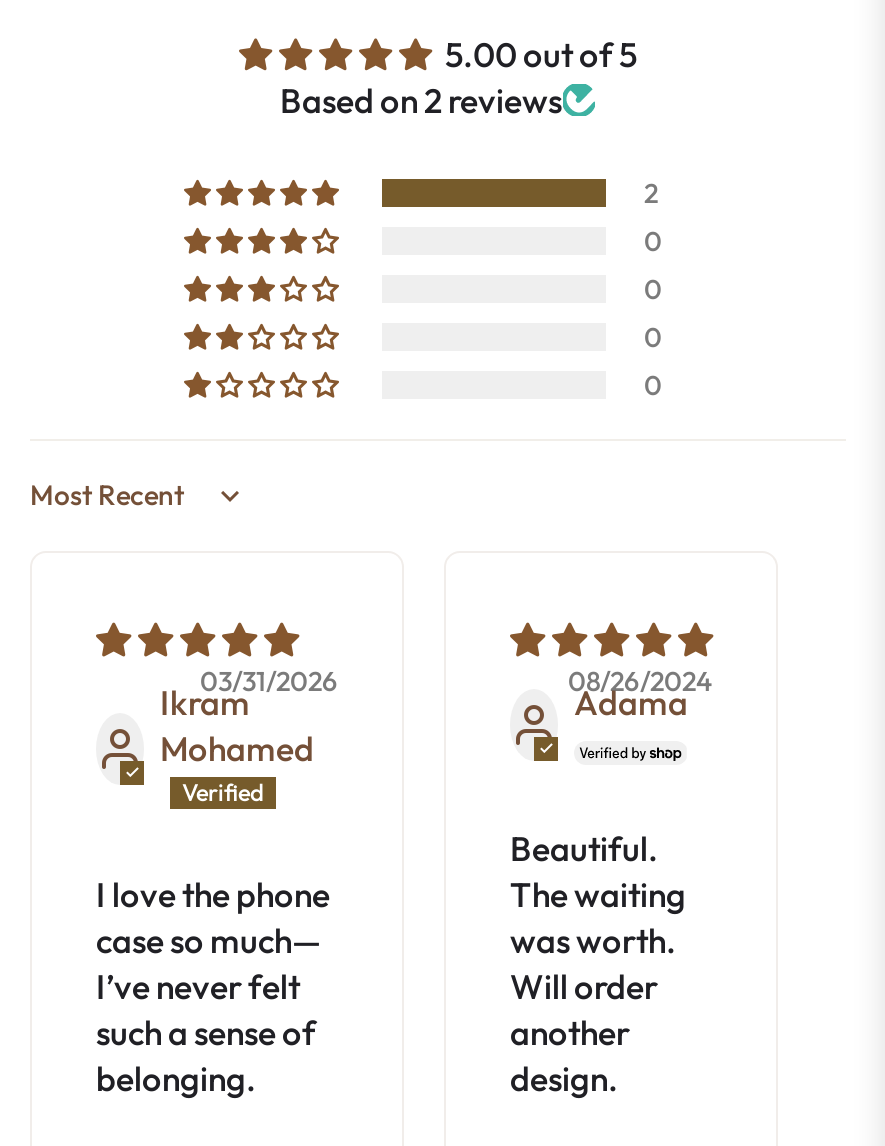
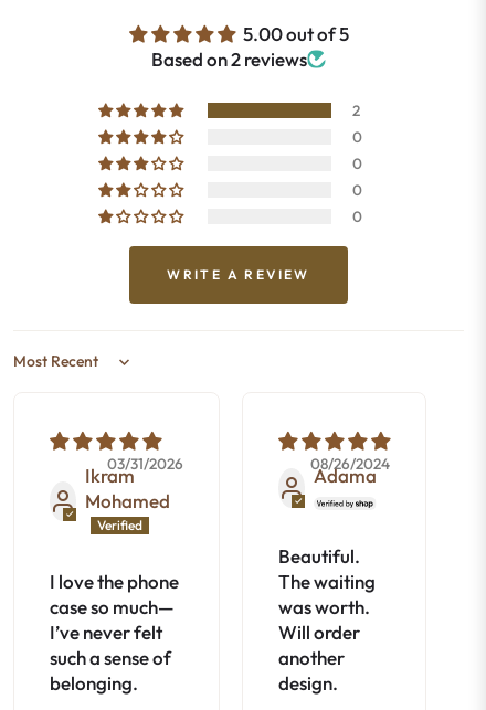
+ [image]
+ WRITE A REVIEW
